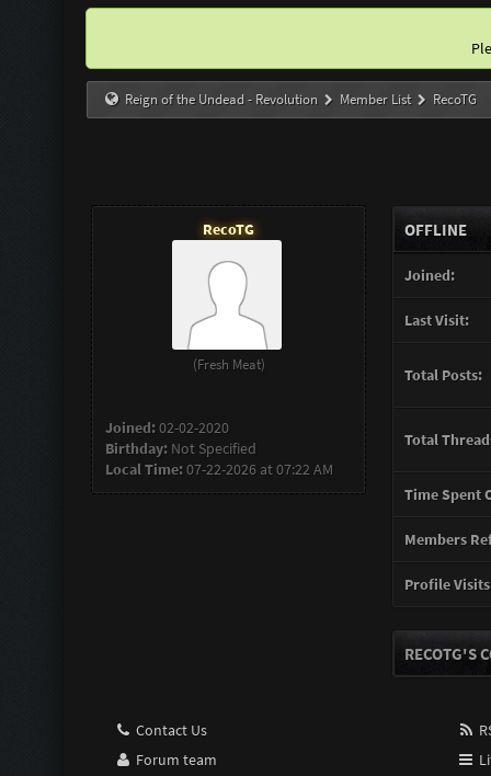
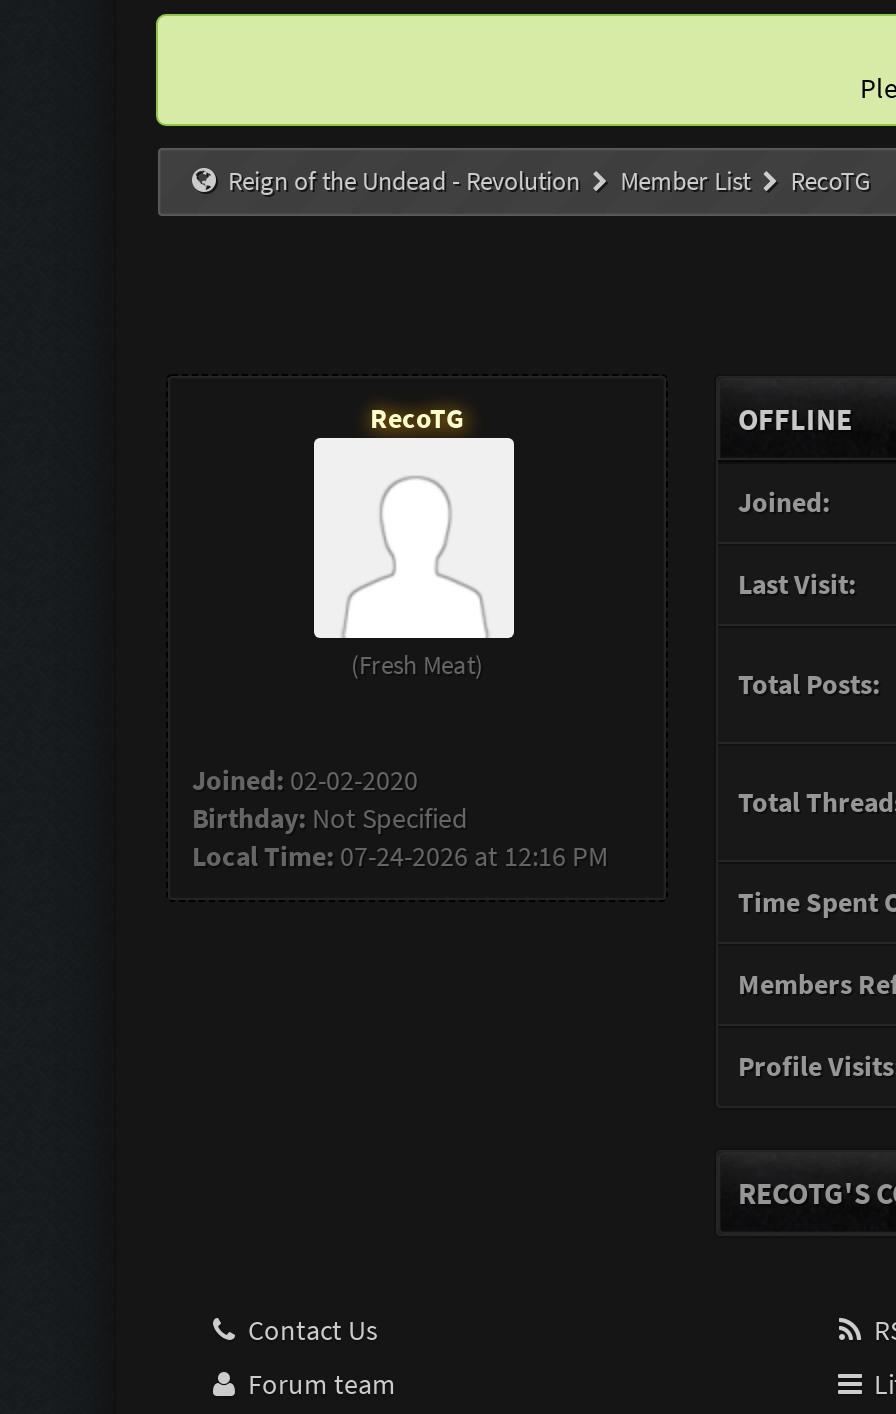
- Local Time: 07-22-2026 at 07:22 AM
+ Local Time: 07-24-2026 at 12:16 PM
